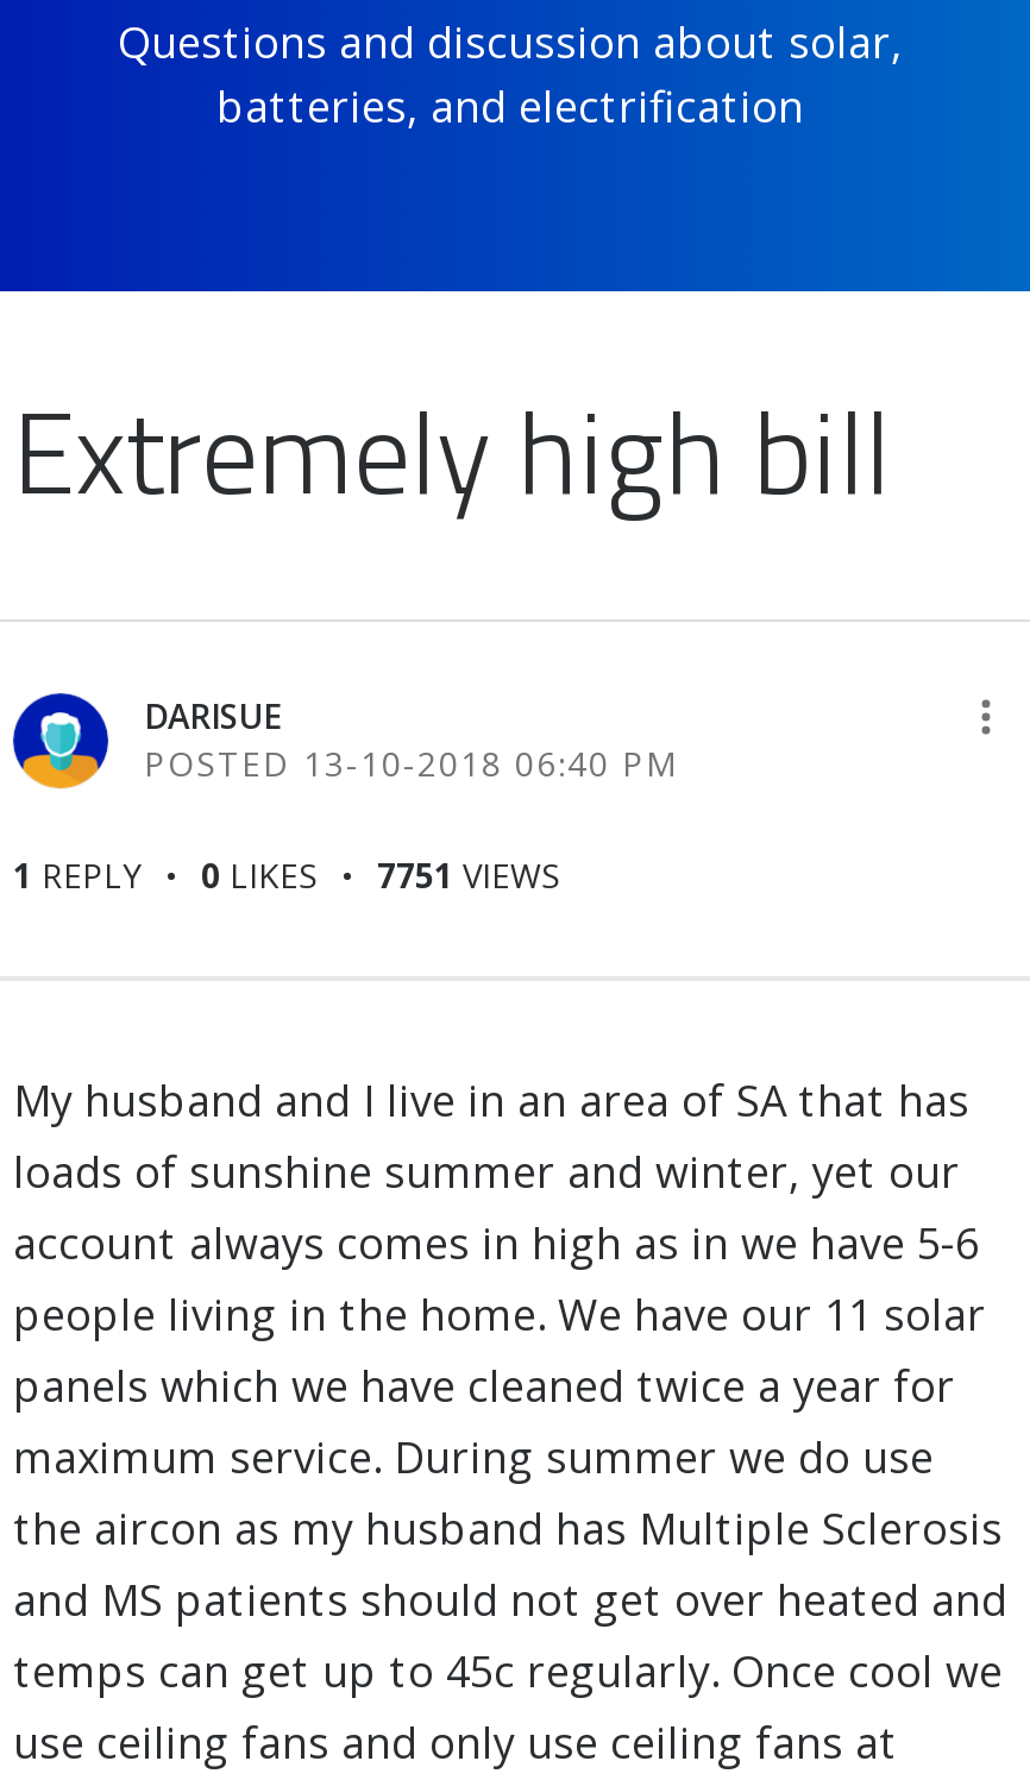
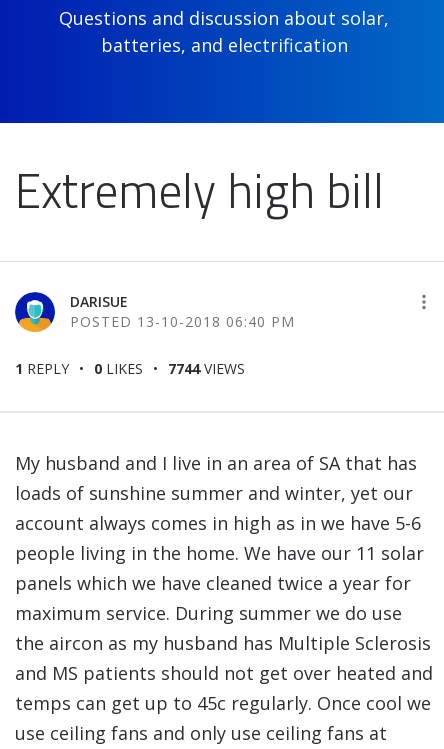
- 1 REPLY 0 LIKES 7751 VIEWS
+ 1 REPLY 0 LIKES 7744 VIEWS
